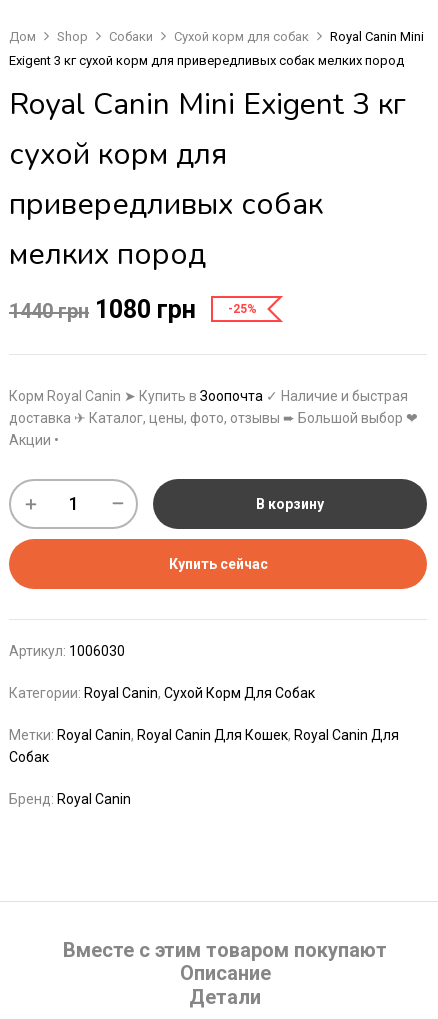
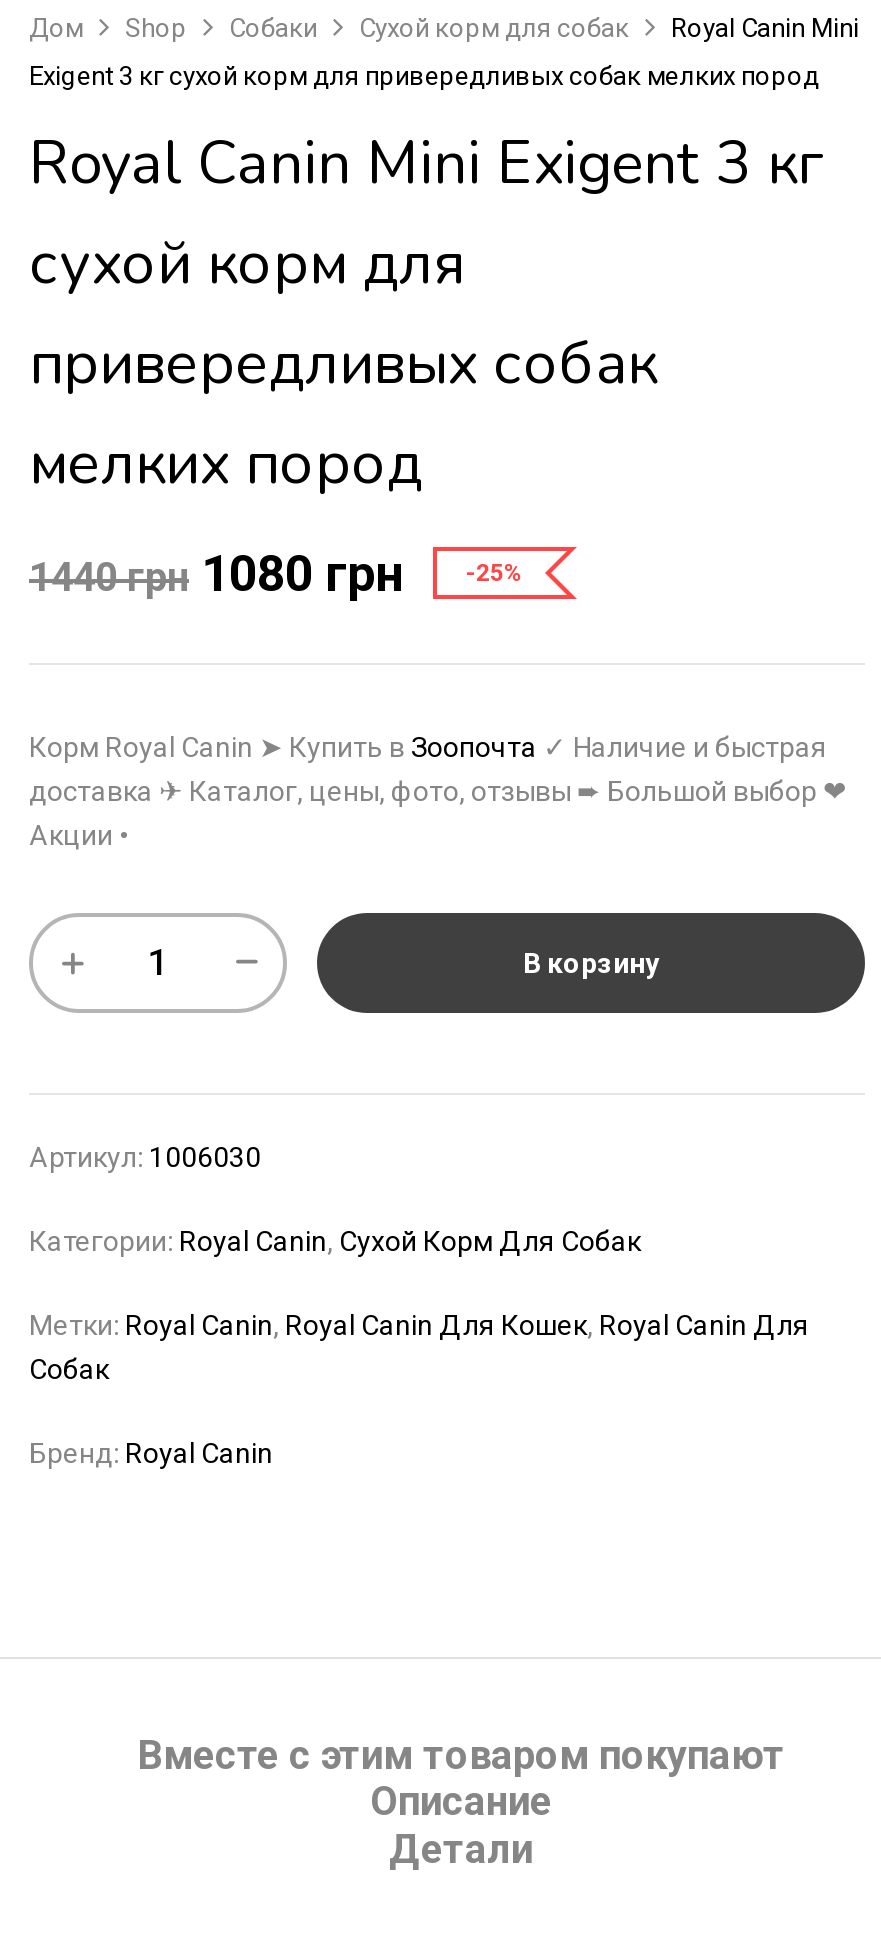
- Купить сейчас
